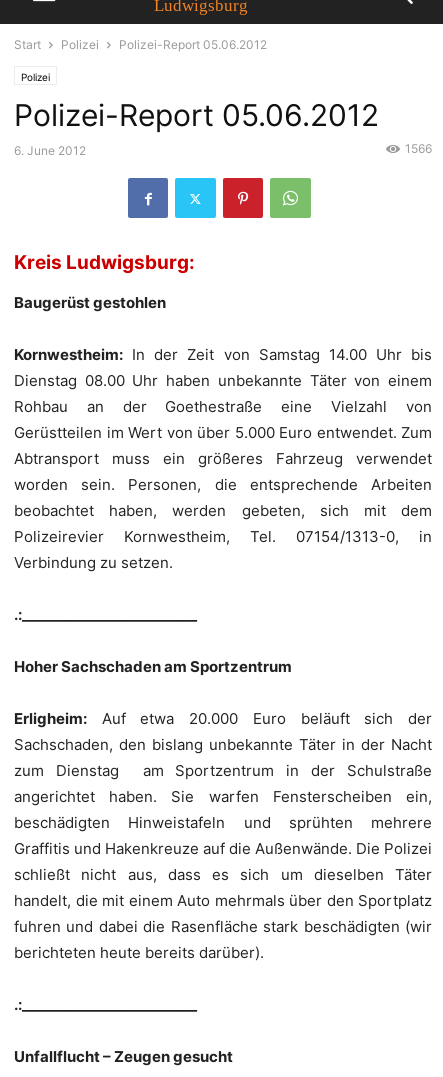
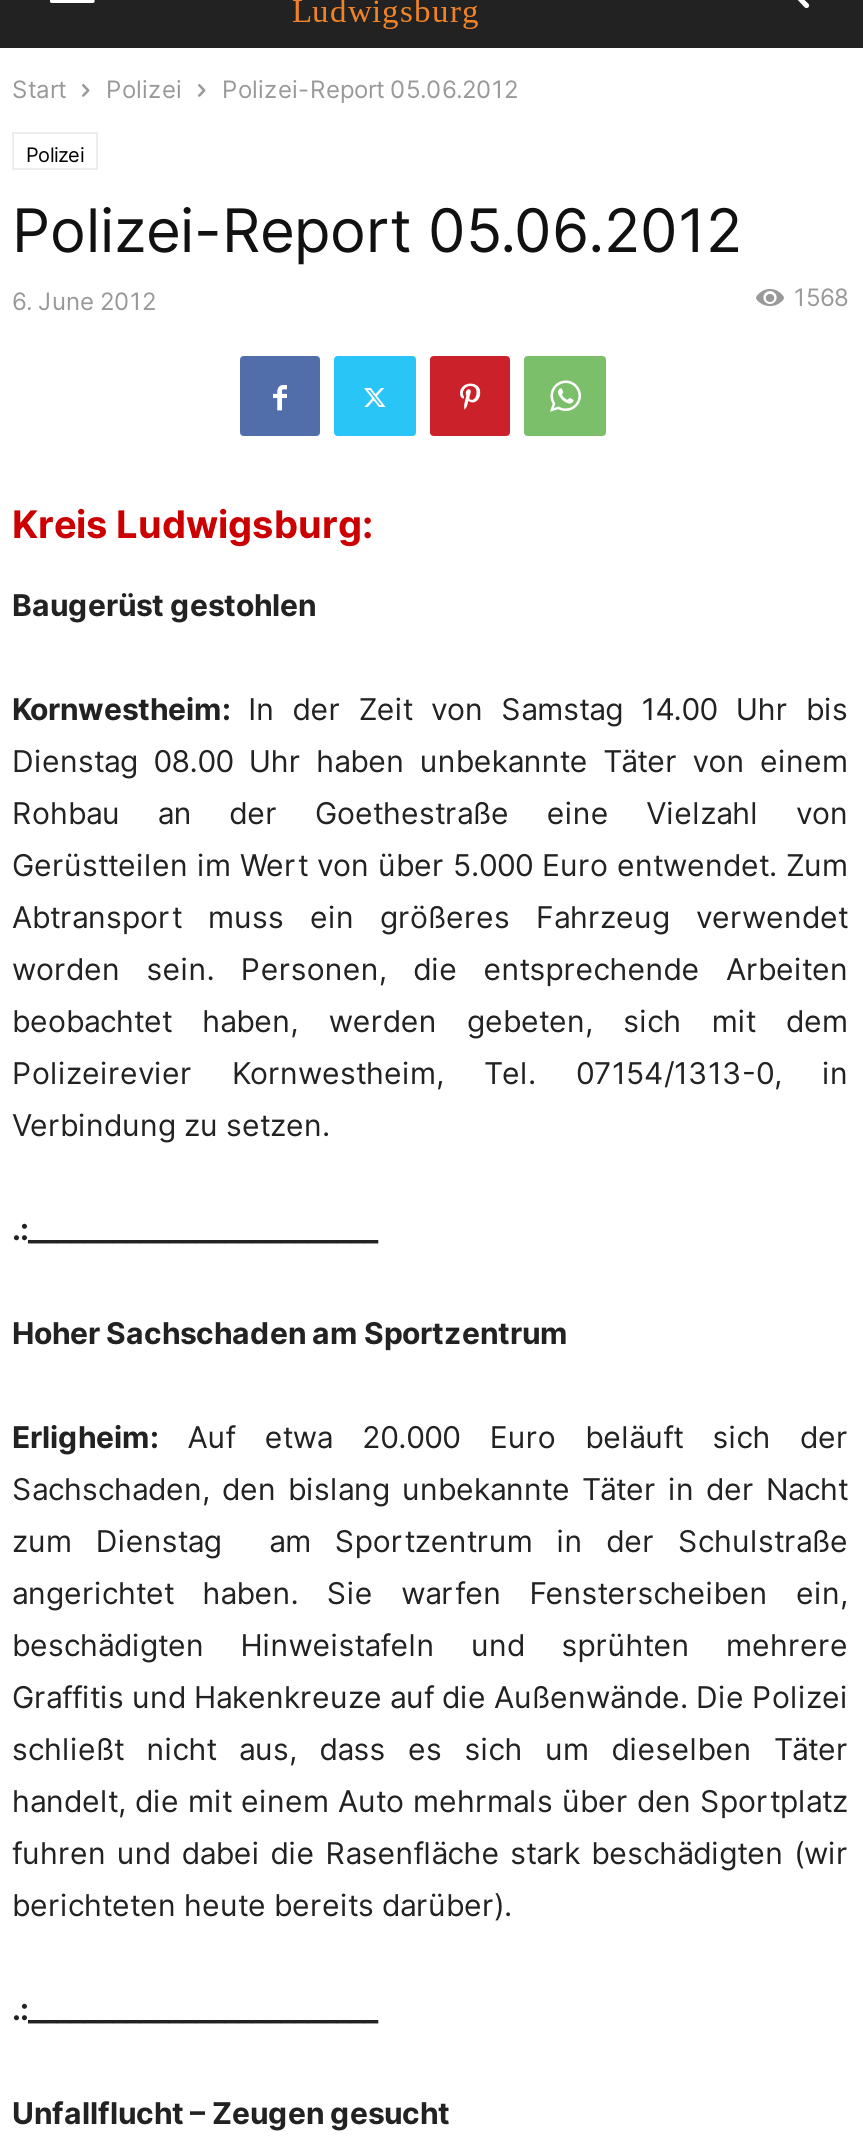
- 1566
+ 1568
